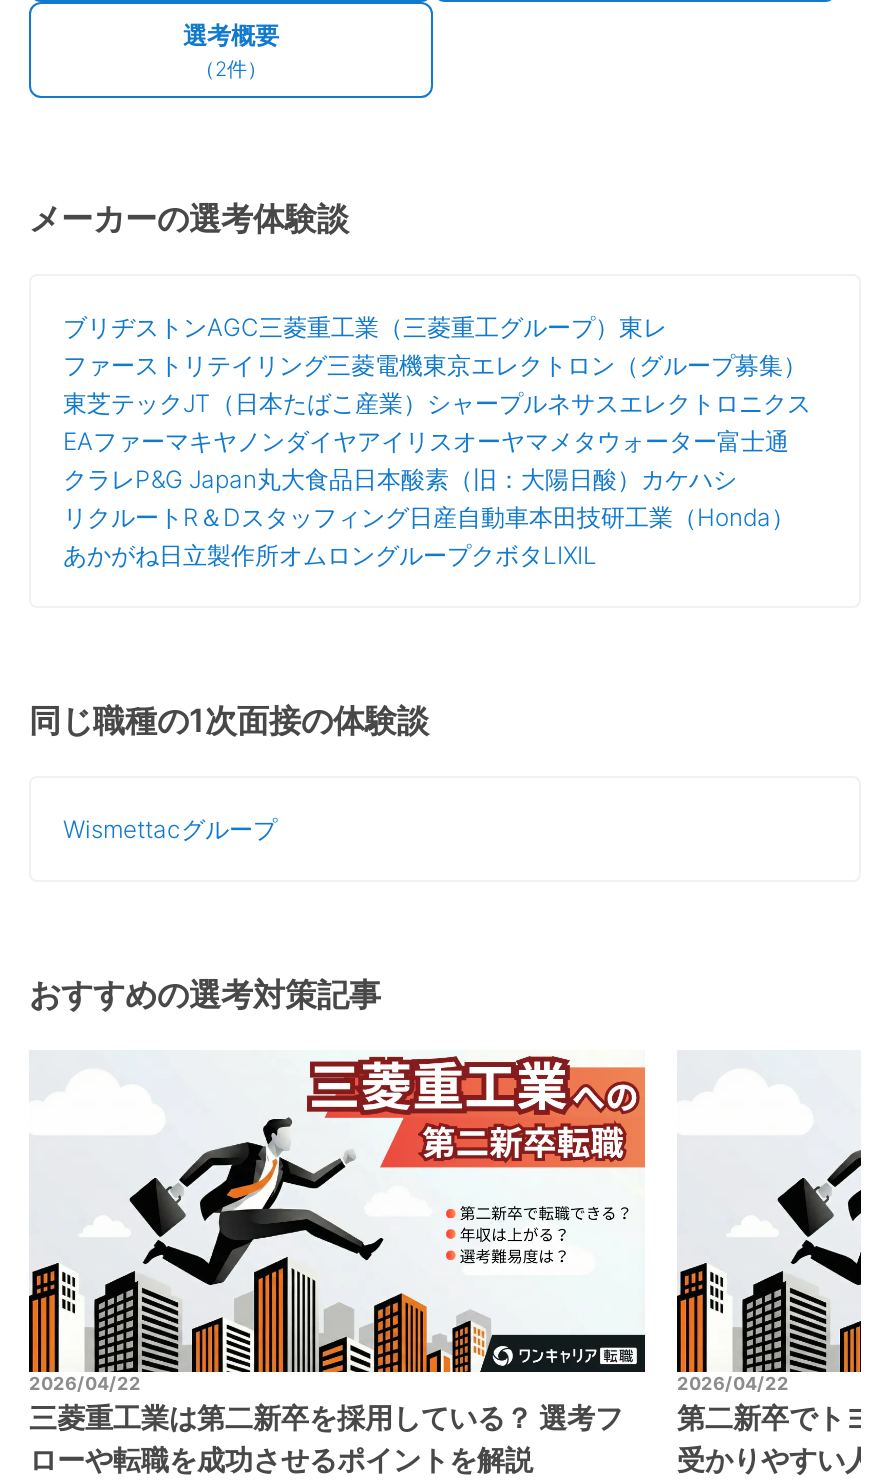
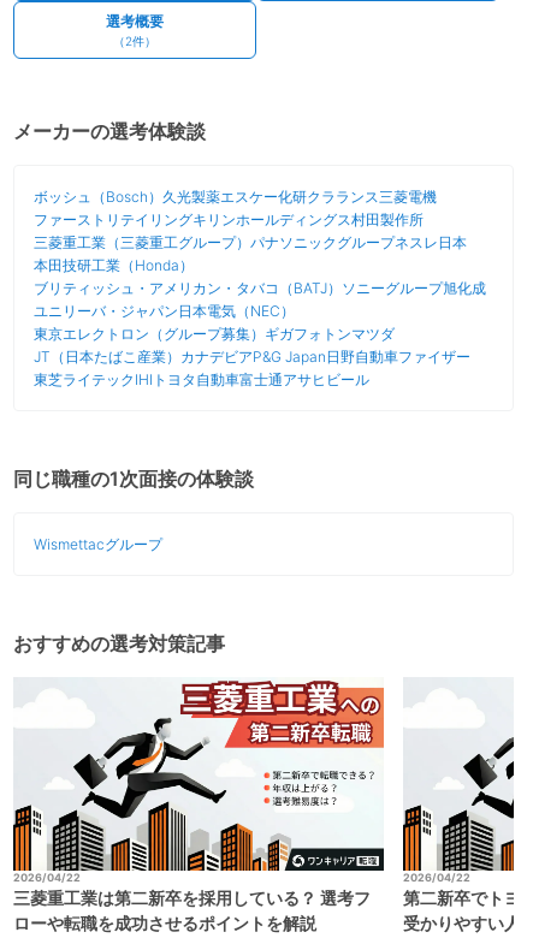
- ブリヂストンAGC三菱重工業（三菱重工グループ）東レ
- ファーストリテイリング三菱電機東京エレクトロン（グループ募集）
- 東芝テックJT（日本たばこ産業）シャープルネサスエレクトロニクス
- EAファーマキヤノンダイヤアイリスオーヤマメタウォーター富士通
- クラレP&G Japan丸大食品日本酸素（旧：大陽日酸）カケハシ
- リクルートR＆Dスタッフィング日産自動車本田技研工業（Honda）
- あかがね日立製作所オムロングループクボタLIXIL
+ ボッシュ（Bosch）久光製薬エスケー化研クラランス三菱電機
+ ファーストリテイリングキリンホールディングス村田製作所
+ 三菱重工業（三菱重工グループ）パナソニックグループネスレ日本
+ 本田技研工業（Honda）
+ ブリティッシュ・アメリカン・タバコ（BATJ）ソニーグループ旭化成
+ ユニリーバ・ジャパン日本電気（NEC）
+ 東京エレクトロン（グループ募集）ギガフォトンマツダ
+ JT（日本たばこ産業）カナデビアP&G Japan日野自動車ファイザー
+ 東芝ライテックIHIトヨタ自動車富士通アサヒビール
